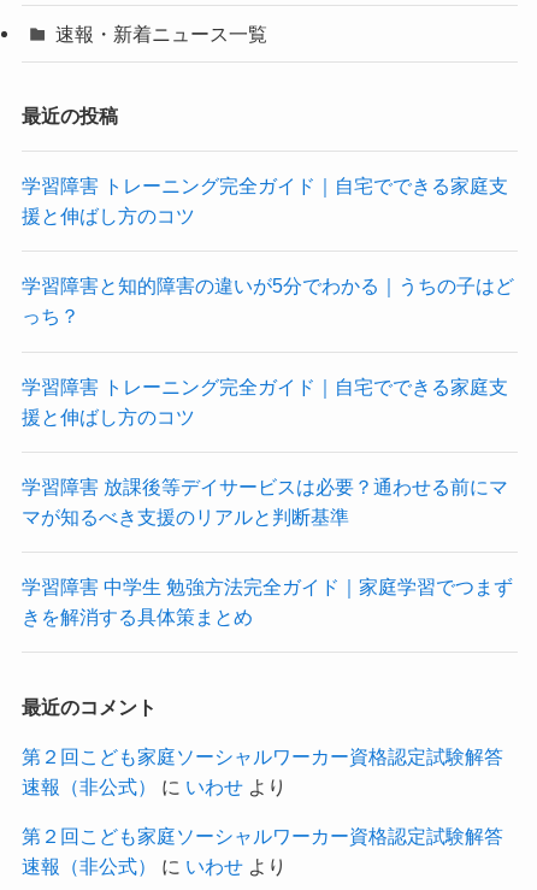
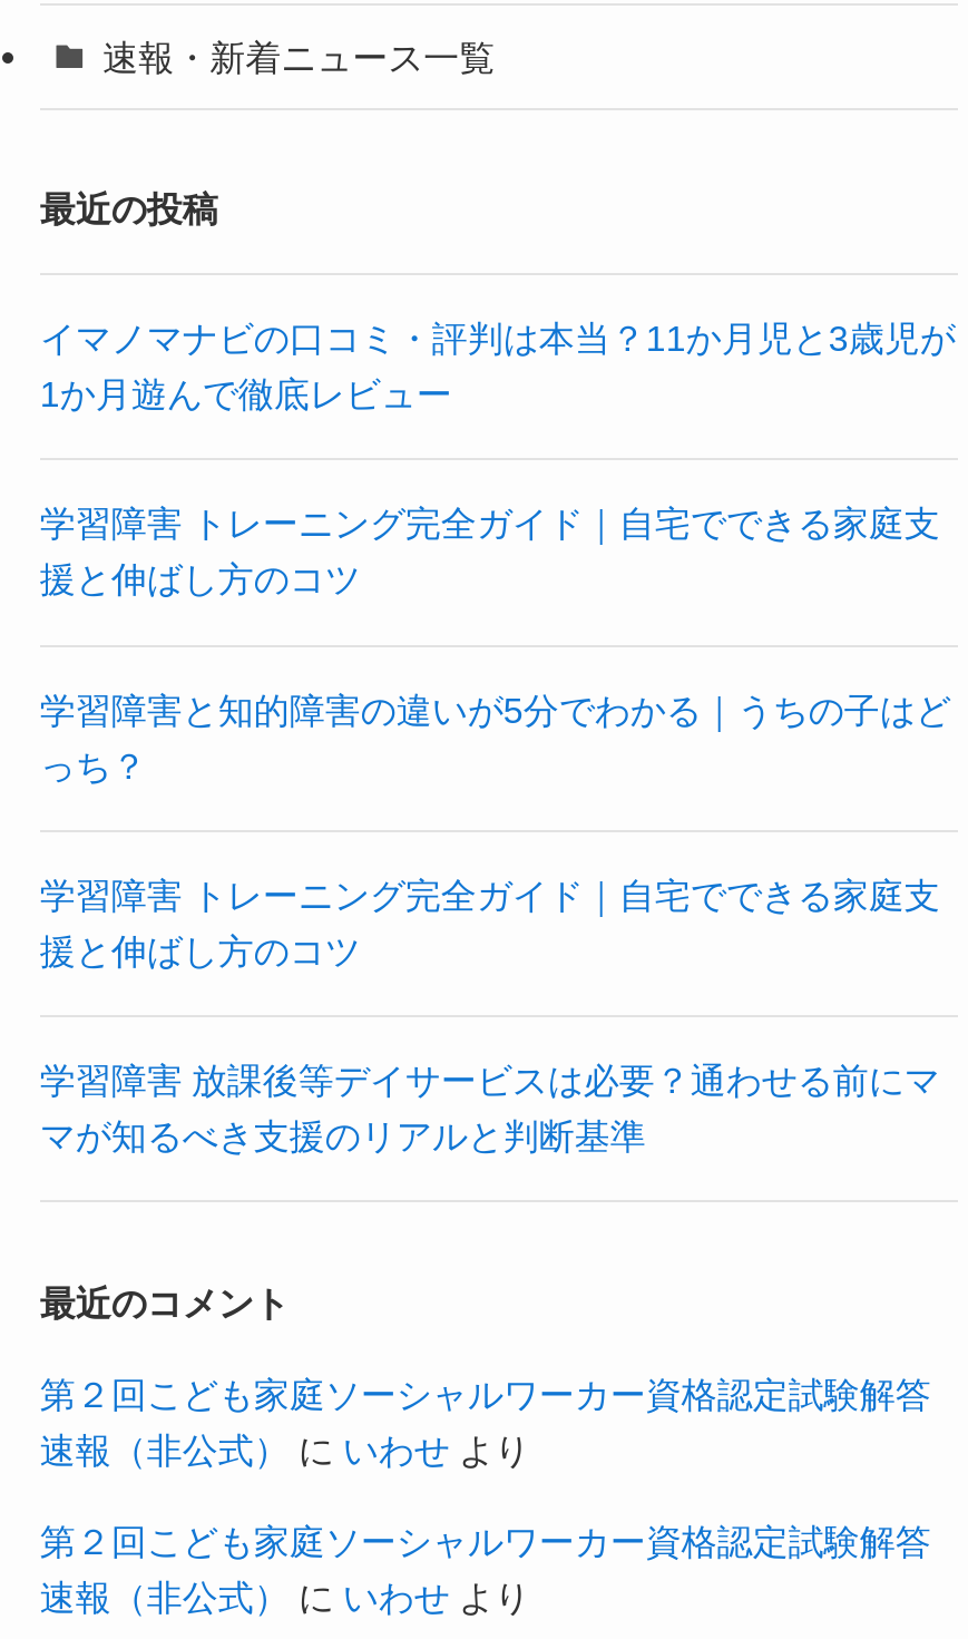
+ イマノマナビの口コミ・評判は本当？11か月児と3歳児が
+ 1か月遊んで徹底レビュー

moved down: 学習障害 トレーニング完全ガイド｜自宅でできる家庭支 | 援と伸ばし方のコツ | 学習障害と知的障害の違いが5分でわかる｜うちの子はど | っち？ | 学習障害 トレーニング完全ガイド｜自宅でできる家庭支 | 援と伸ばし方のコツ | 学習障害 放課後等デイサービスは必要？通わせる前にマ | マが知るべき支援のリアルと判断基準

- 学習障害 中学生 勉強方法完全ガイド｜家庭学習でつまず
- きを解消する具体策まとめ
